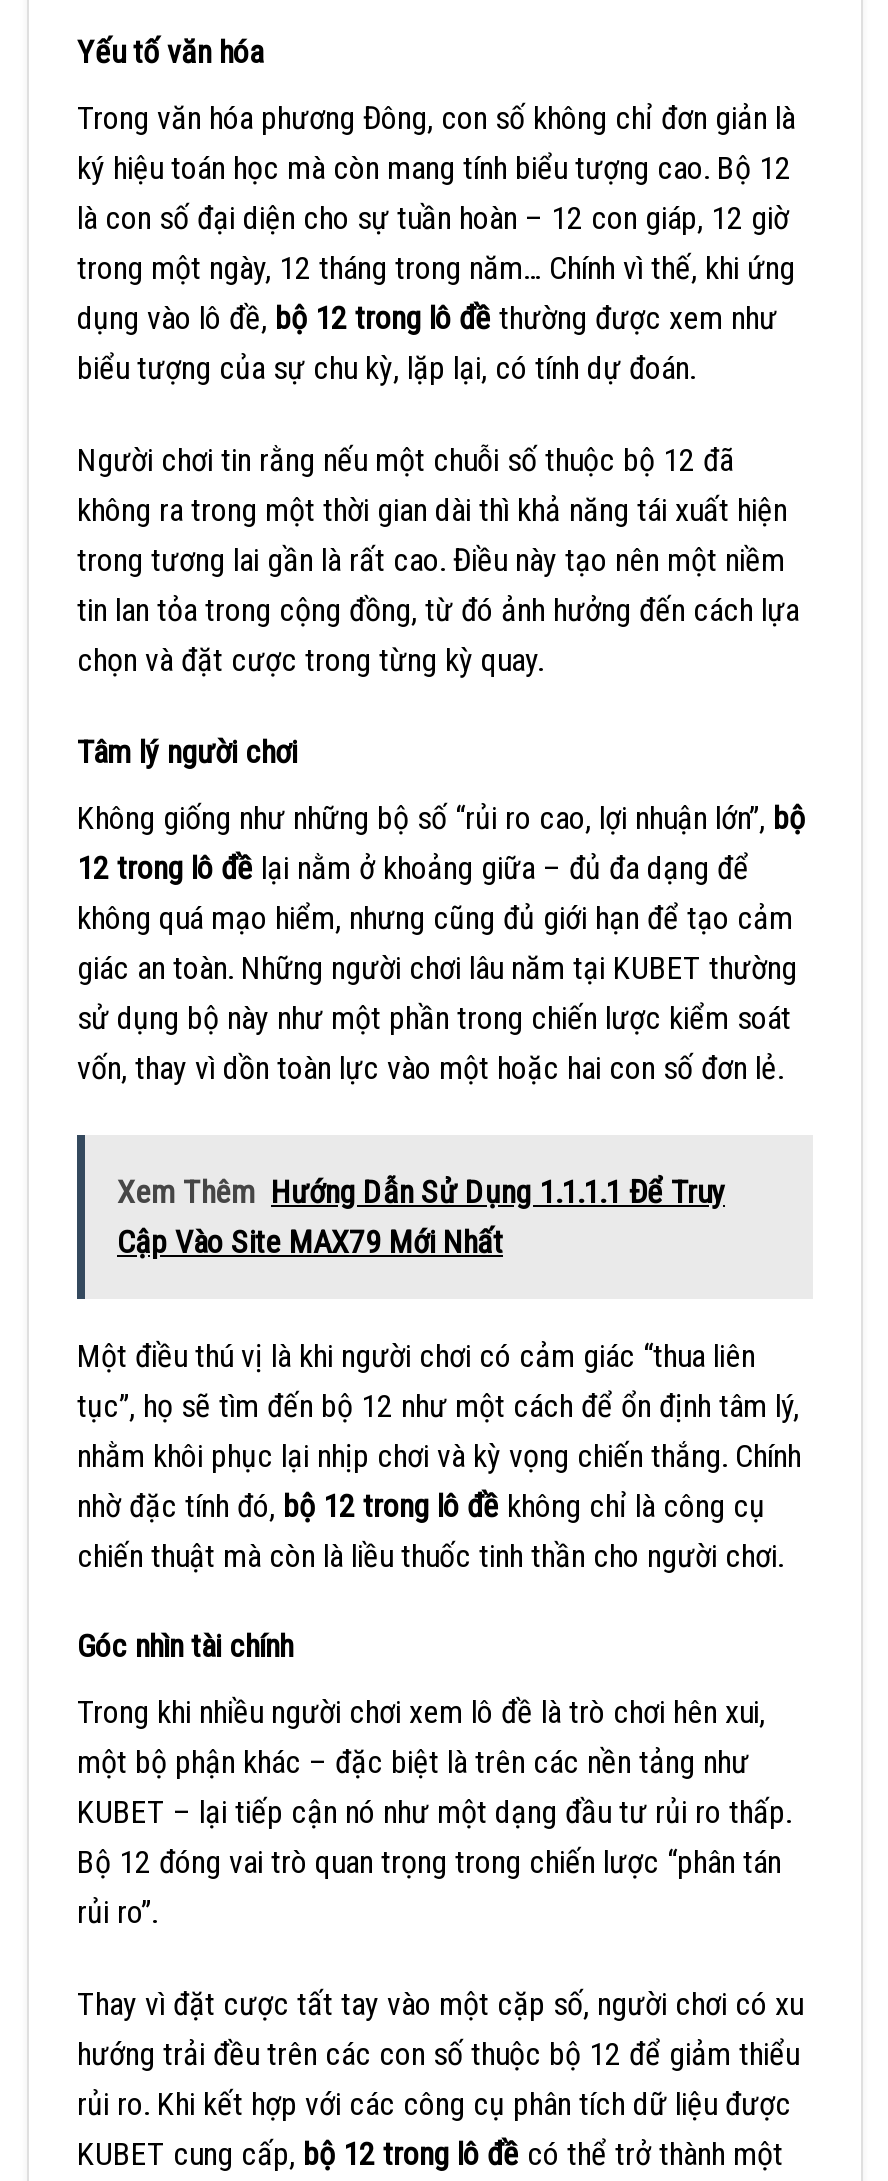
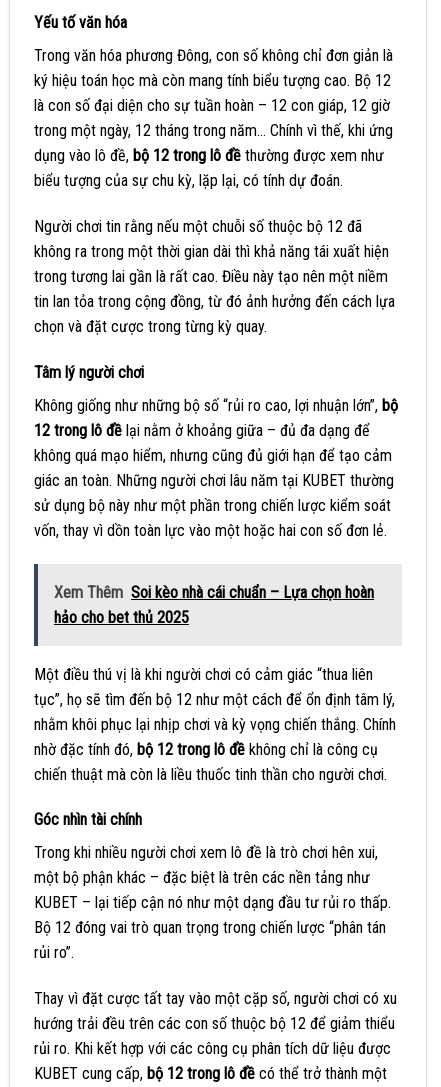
- Xem Thêm Hướng Dẫn Sử Dụng 1.1.1.1 Để Truy
- Cập Vào Site MAX79 Mới Nhất
+ Xem Thêm Soi kèo nhà cái chuẩn – Lựa chọn hoàn
+ hảo cho bet thủ 2025
